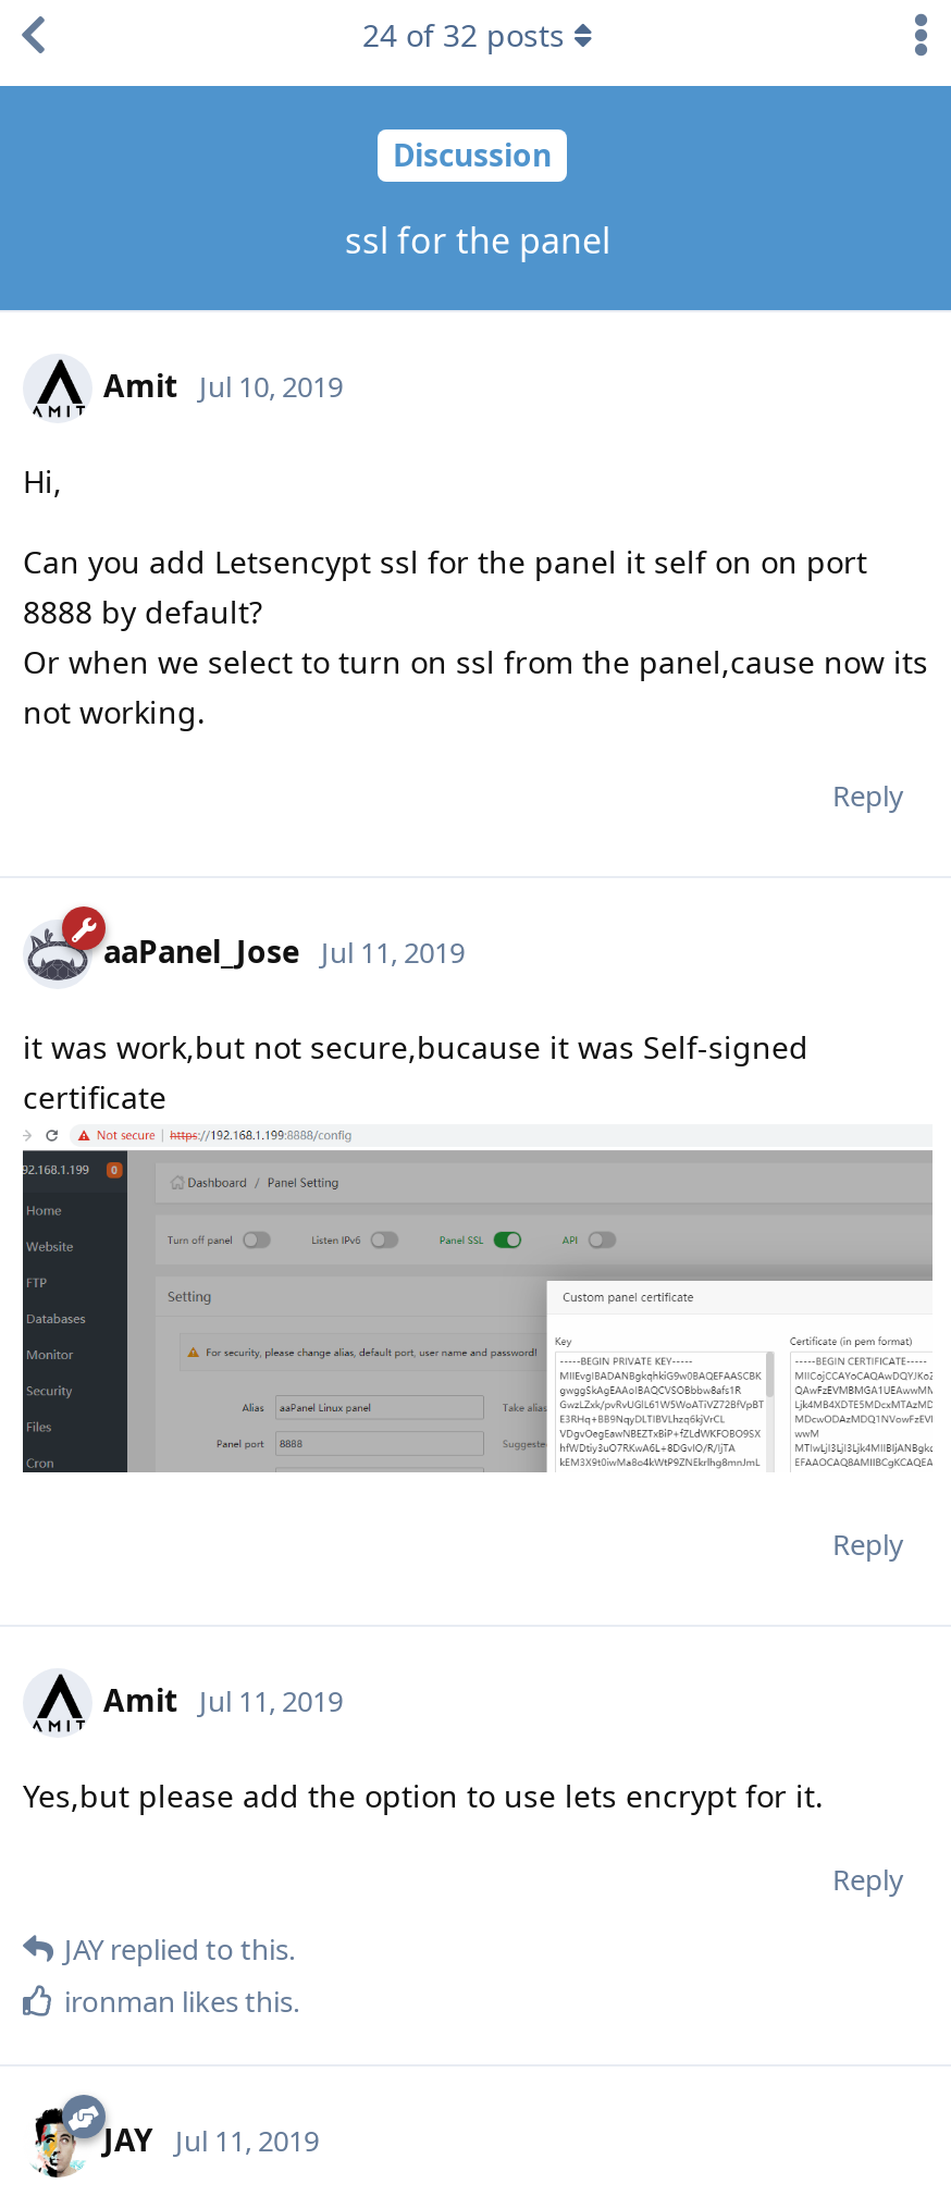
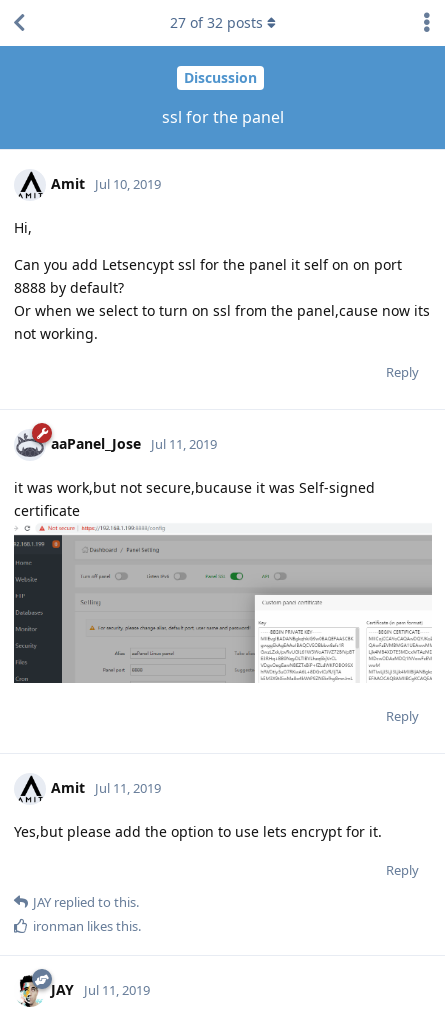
- 24 of 32 posts
+ 27 of 32 posts
